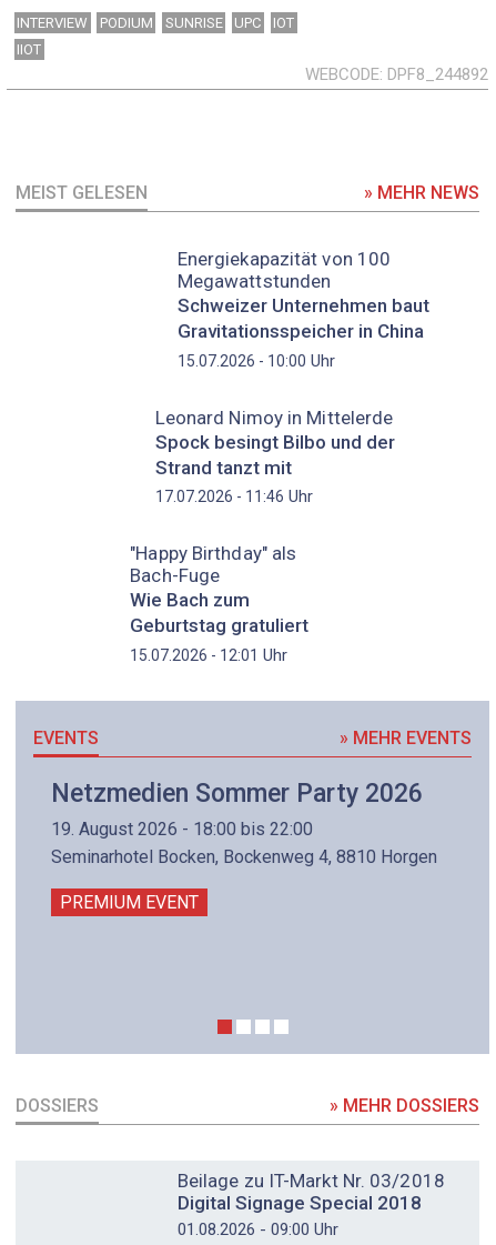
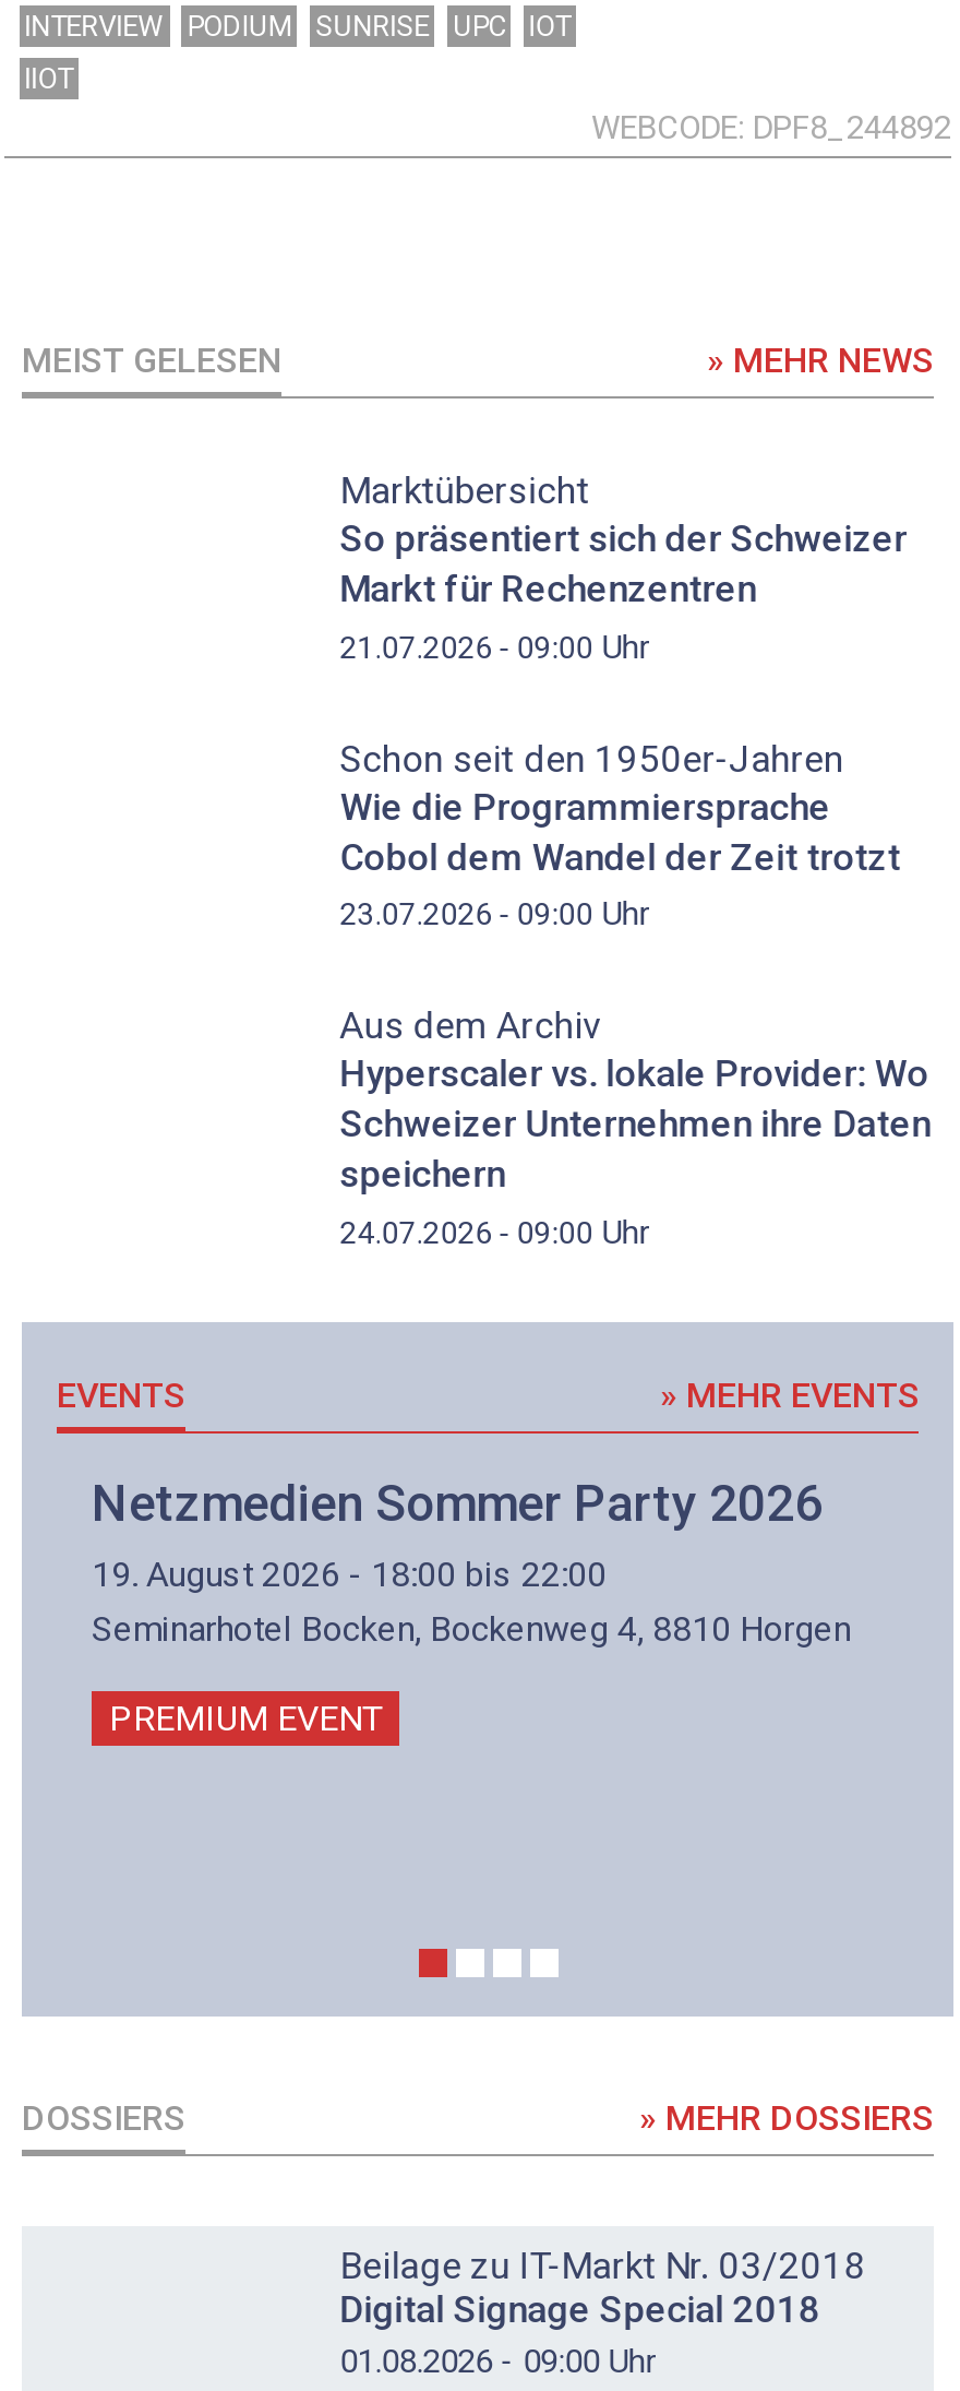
- Energiekapazität von 100
- Megawattstunden
- Schweizer Unternehmen baut
- Gravitationsspeicher in China
- 15.07.2026 - 10:00 Uhr
+ Marktübersicht
+ So präsentiert sich der Schweizer
+ Markt für Rechenzentren
+ 21.07.2026 - 09:00 Uhr

- Leonard Nimoy in Mittelerde
- Spock besingt Bilbo und der
- Strand tanzt mit
- 17.07.2026 - 11:46 Uhr
+ Schon seit den 1950er-Jahren
+ Wie die Programmiersprache
+ Cobol dem Wandel der Zeit trotzt
+ 23.07.2026 - 09:00 Uhr

- "Happy Birthday" als
- Bach-Fuge
- Wie Bach zum
- Geburtstag gratuliert
- 15.07.2026 - 12:01 Uhr
+ Aus dem Archiv
+ Hyperscaler vs. lokale Provider: Wo
+ Schweizer Unternehmen ihre Daten
+ speichern
+ 24.07.2026 - 09:00 Uhr
